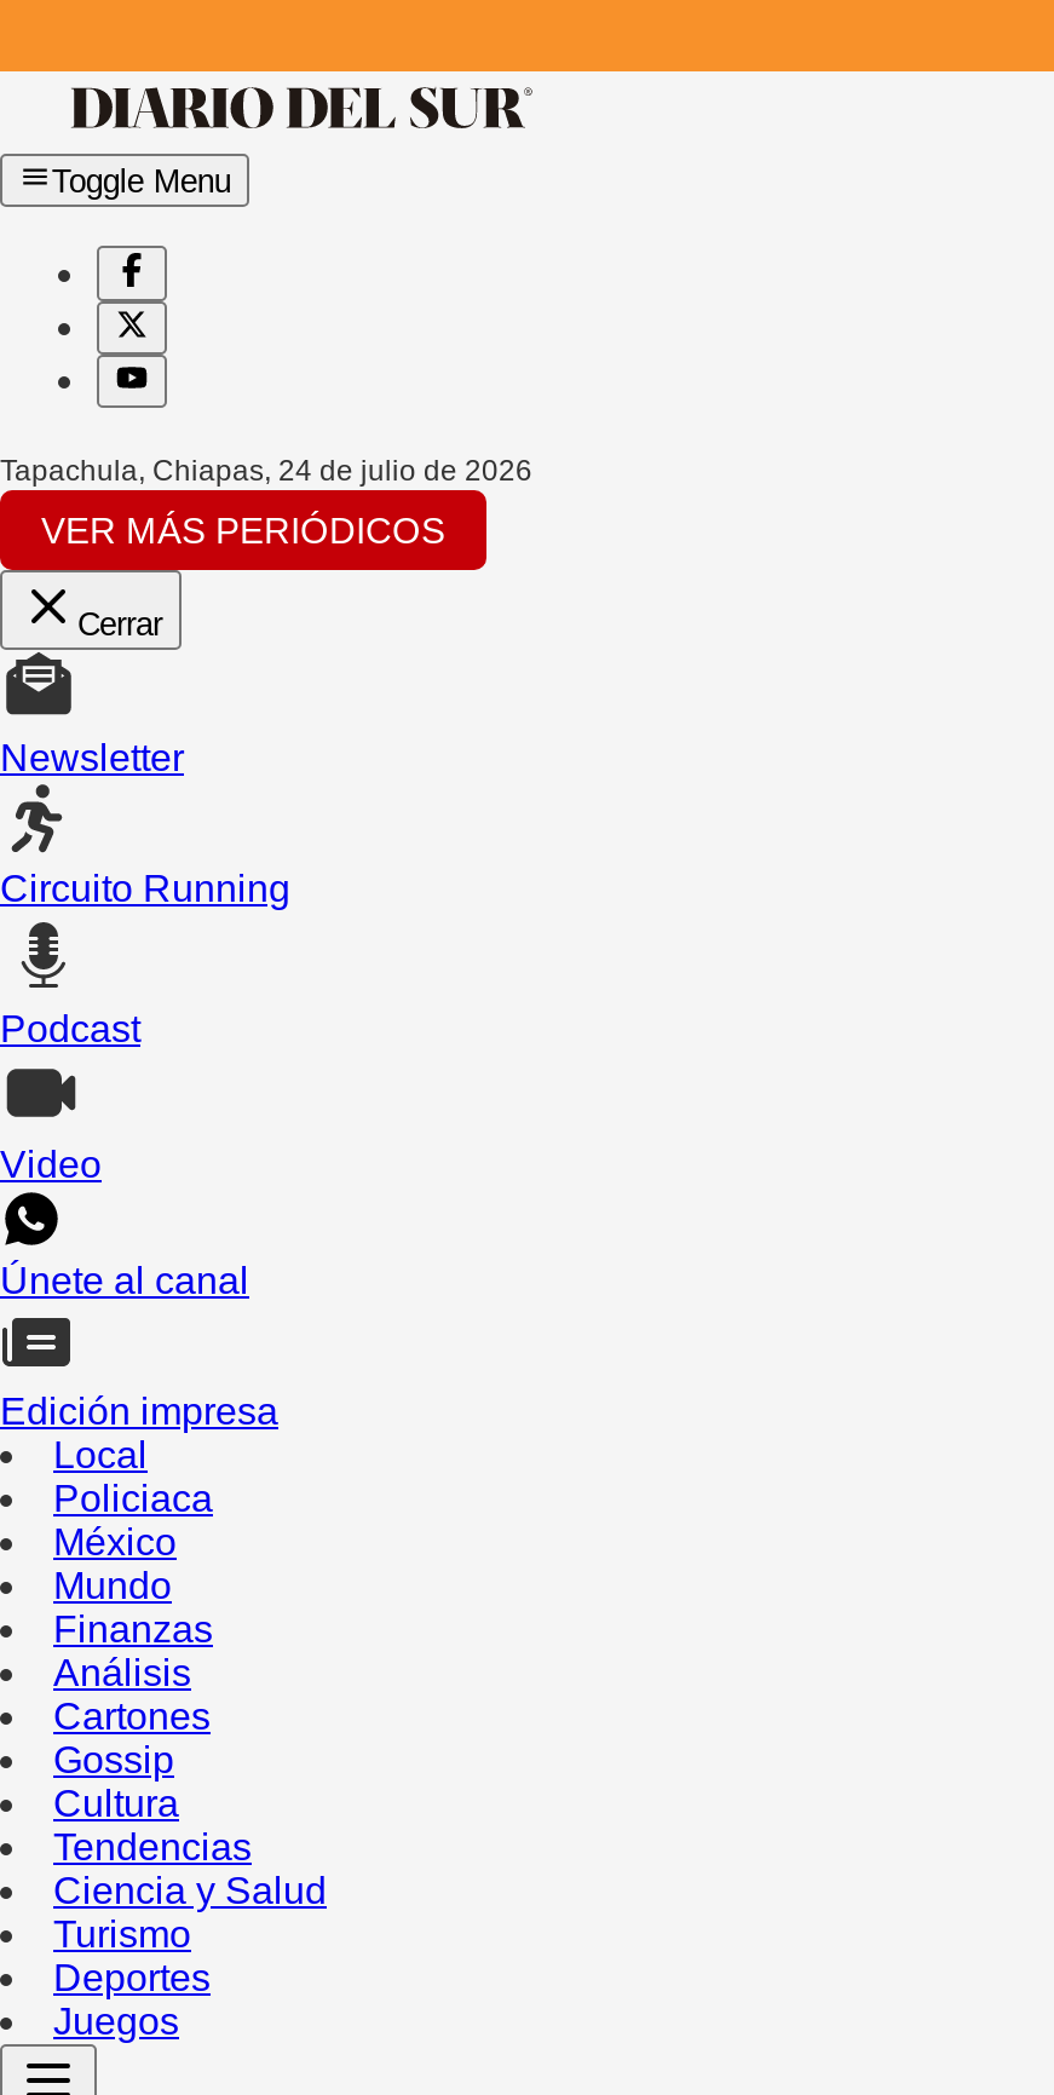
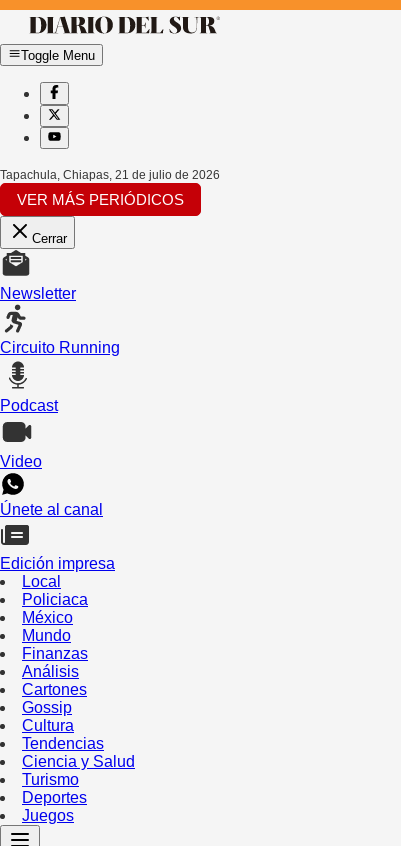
- Tapachula, Chiapas, 24 de julio de 2026
+ Tapachula, Chiapas, 21 de julio de 2026
